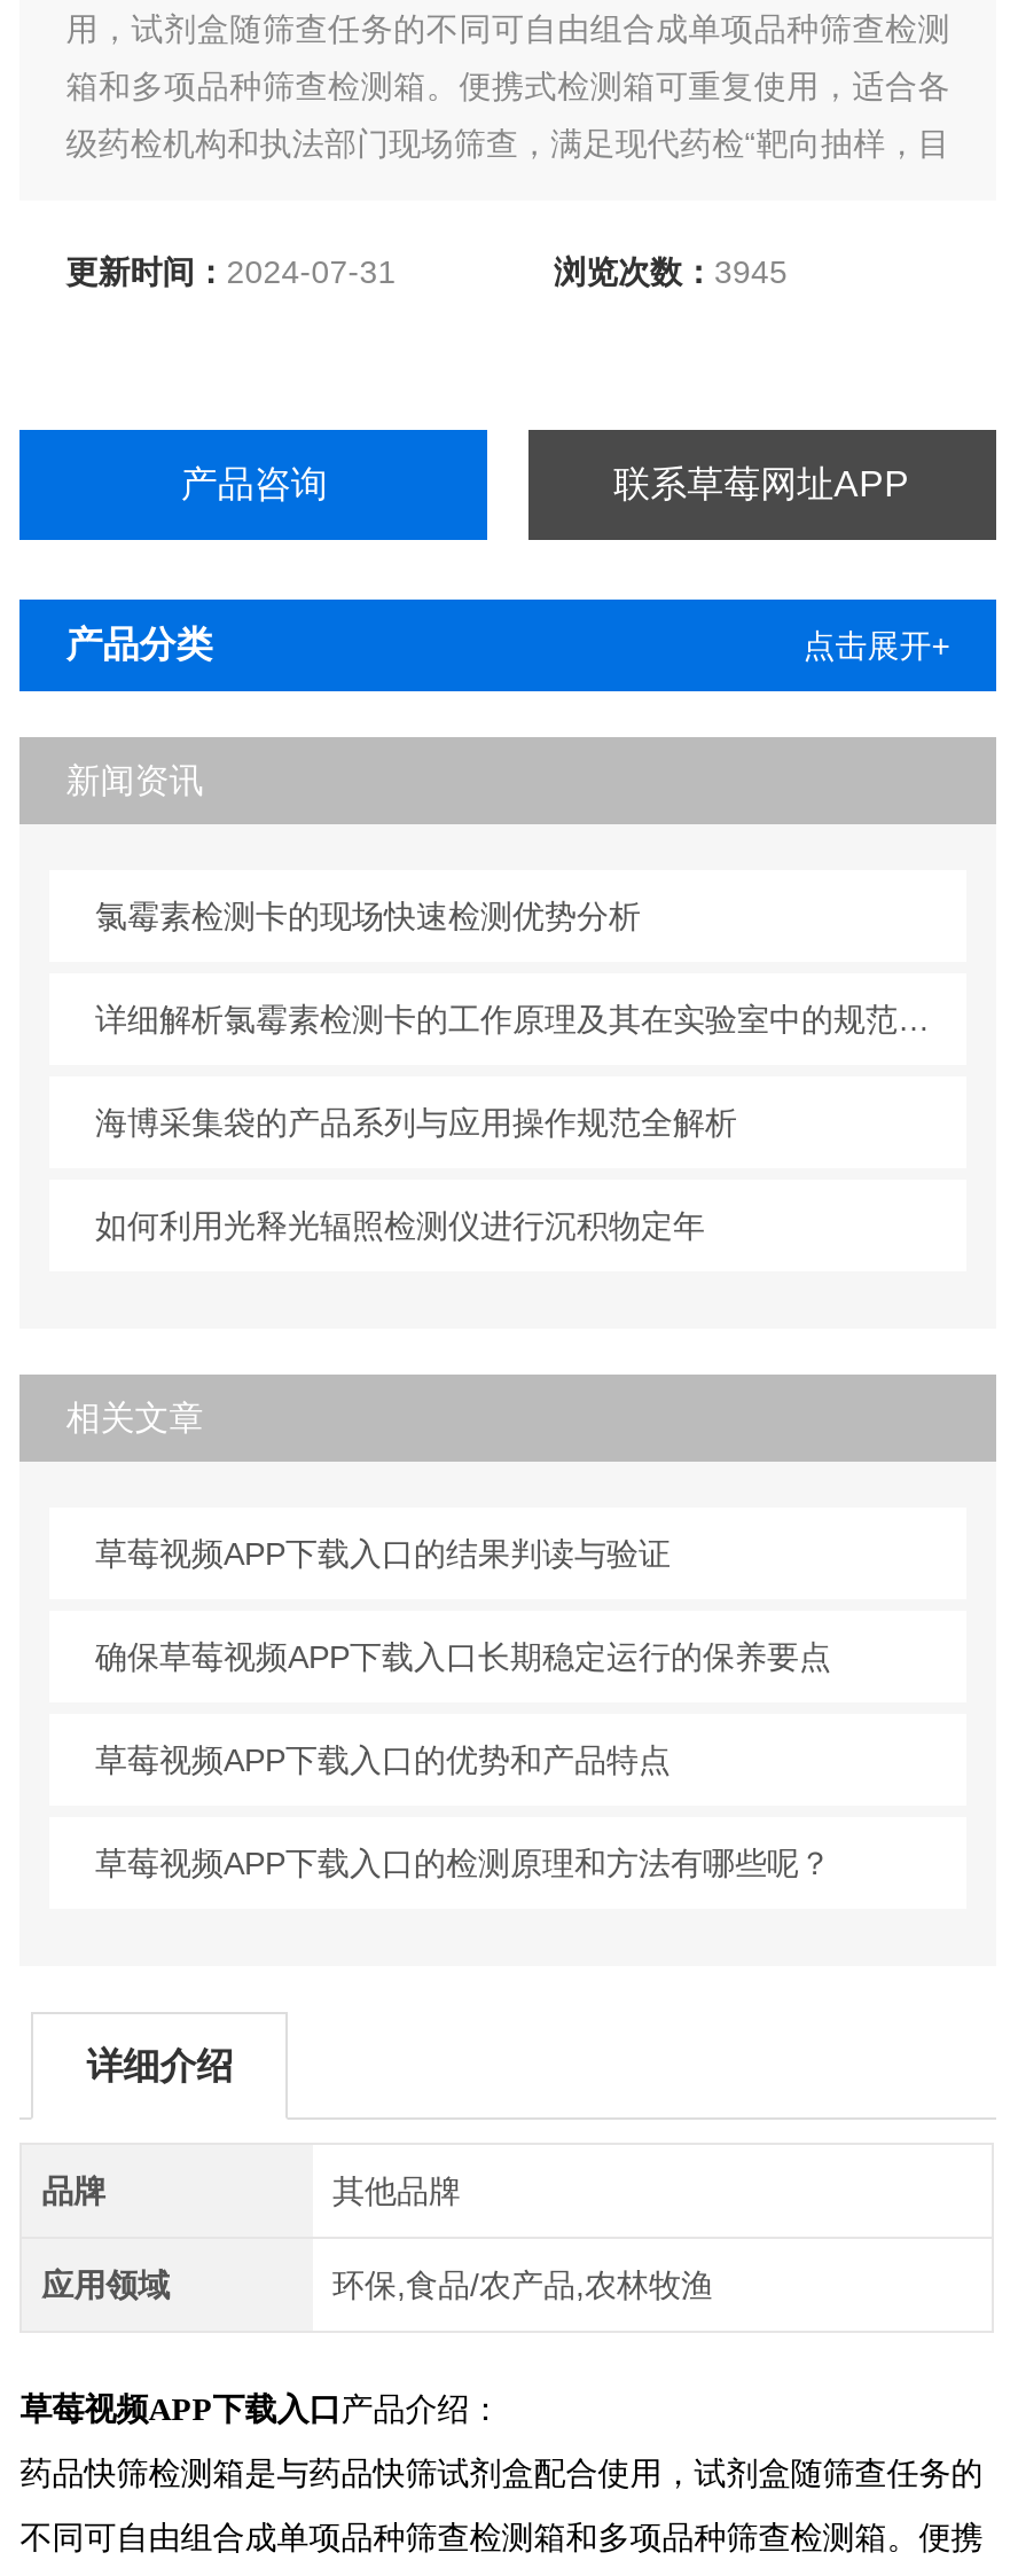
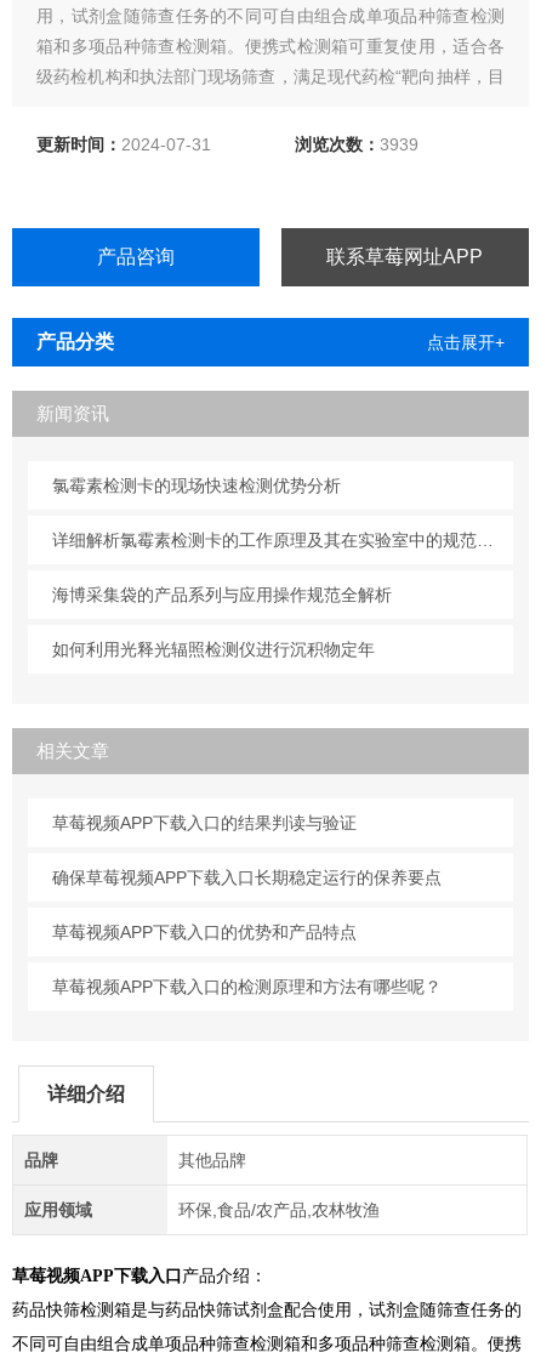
- 浏览次数：3945
+ 浏览次数：3939
